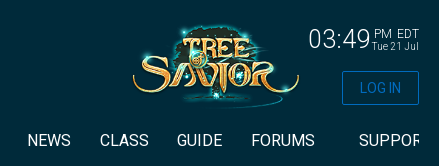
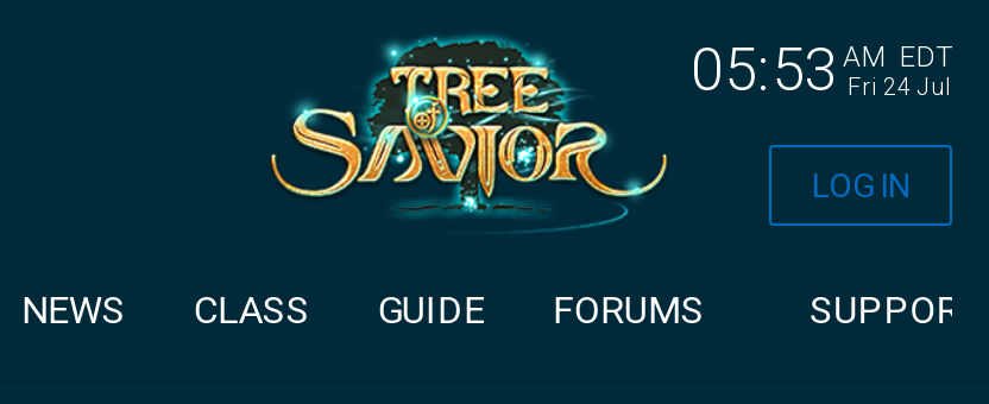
- 03:49
+ 05:53

- PM
- Tue 21 Jul
+ AM
+ Fri 24 Jul
